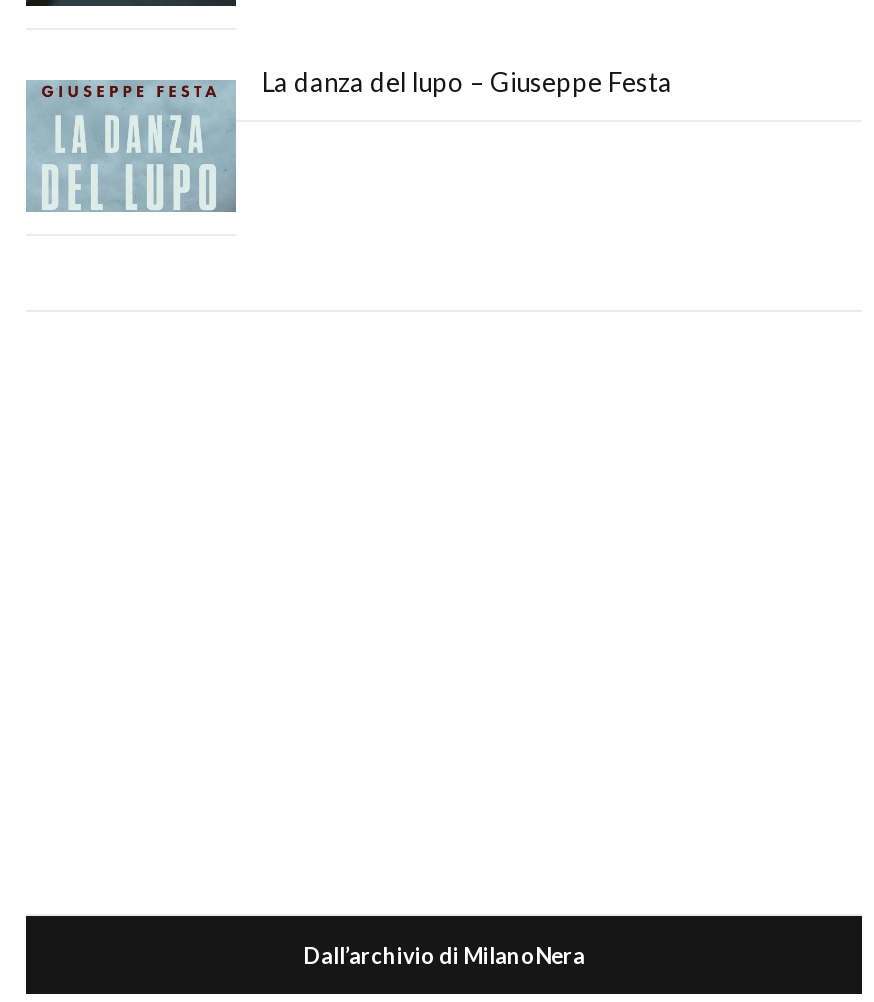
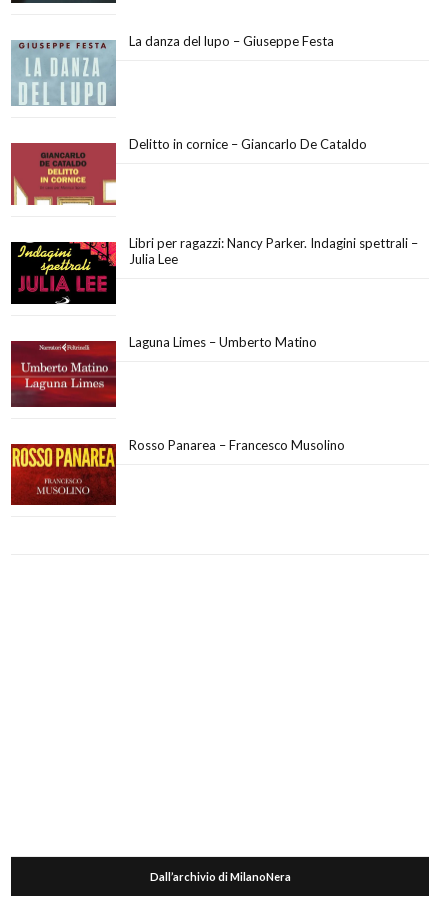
+ [image]
+ Delitto in cornice – Giancarlo De Cataldo

+ [image]
+ Laguna Limes – Umberto Matino

+ [image]
+ Rosso Panarea – Francesco Musolino

+ [image]
+ Libri per ragazzi: Nancy Parker. Indagini spettrali –
+ Julia Lee
